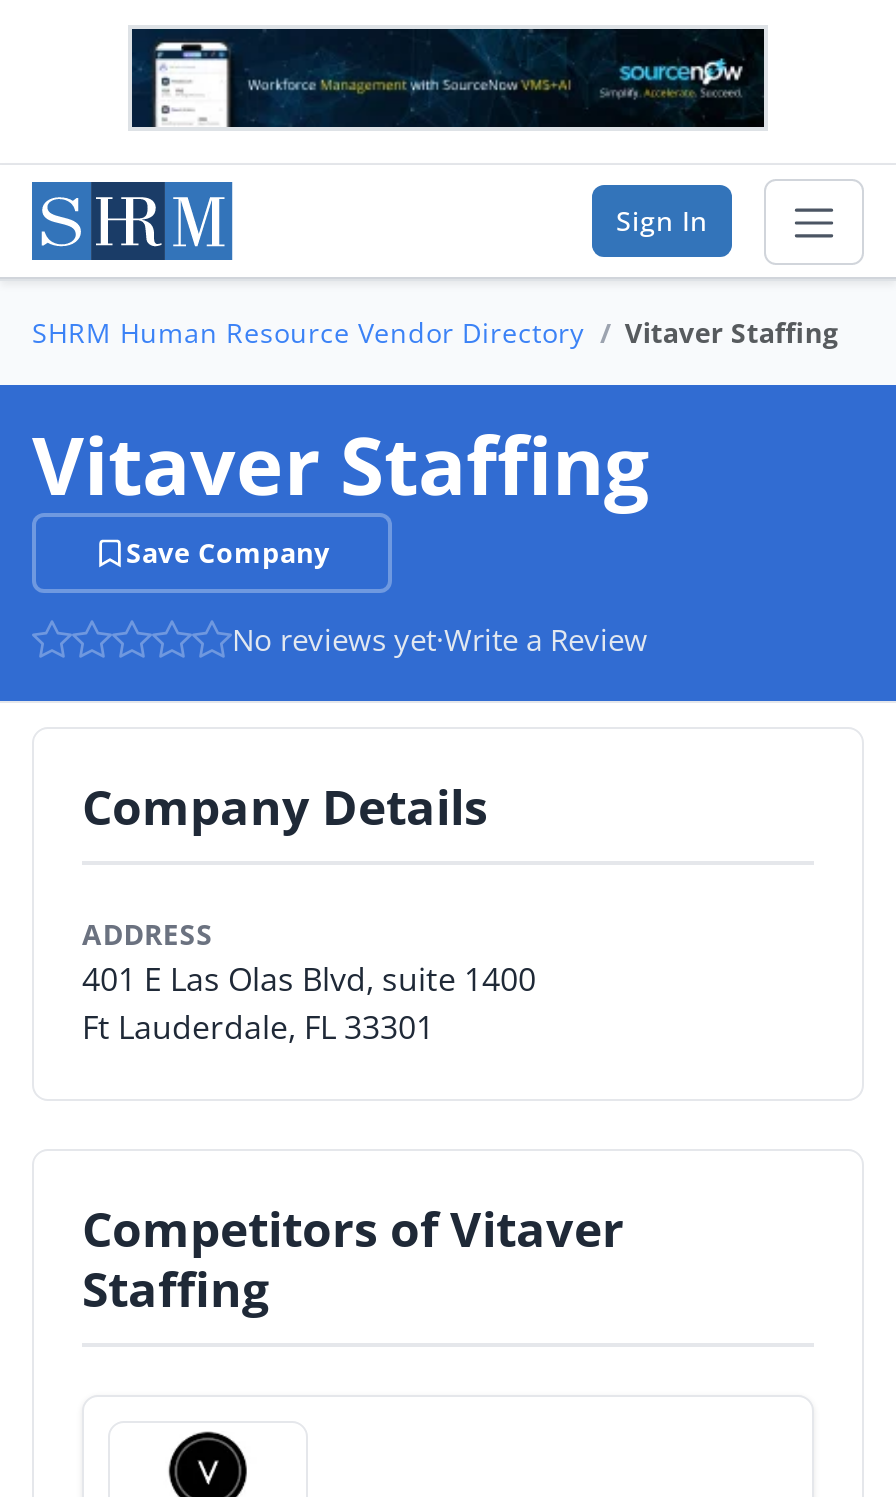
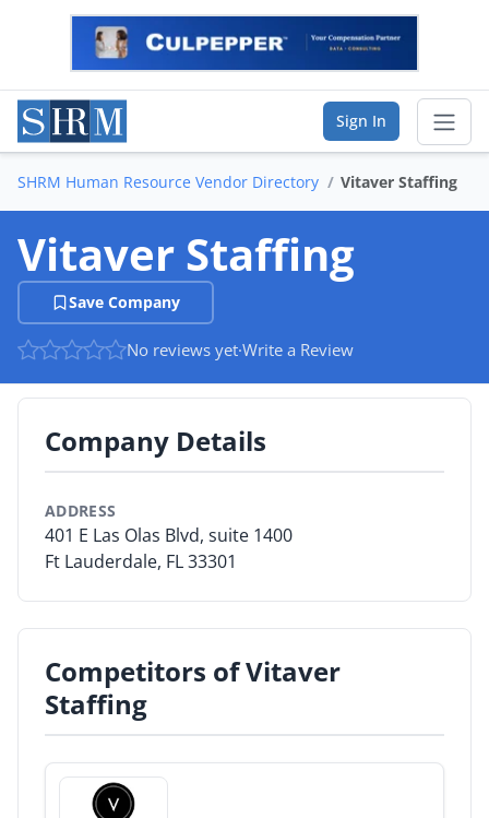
- [image]
+ [image]
